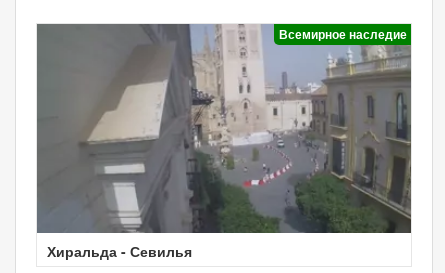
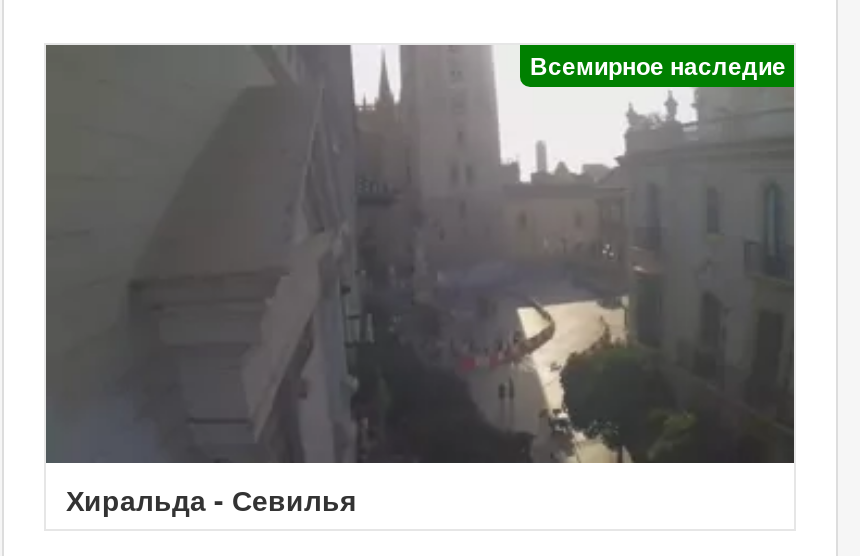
- [image]
+ [image]
